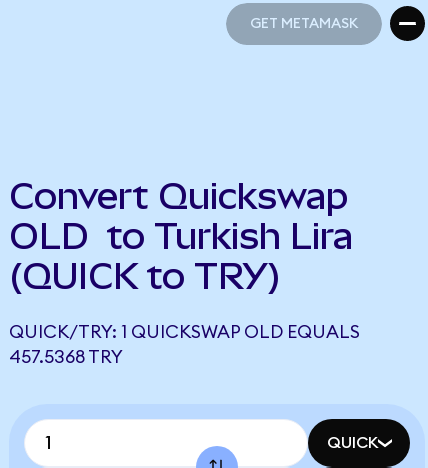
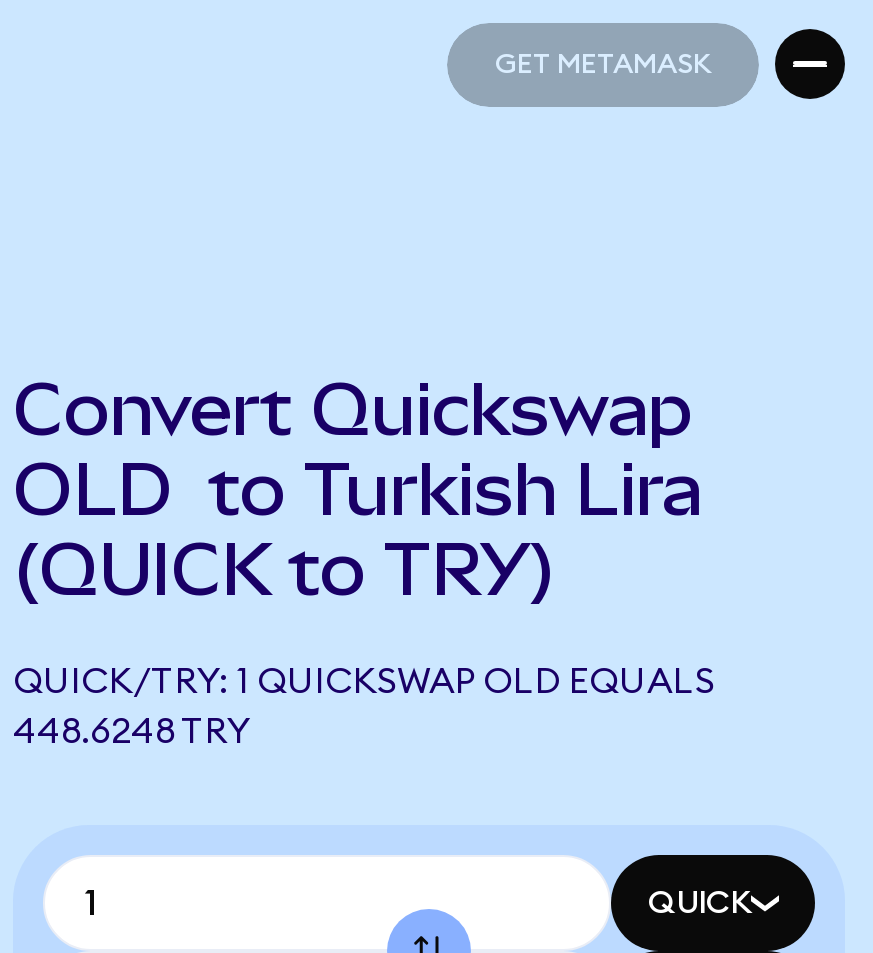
- 457.5368 TRY
+ 448.6248 TRY
